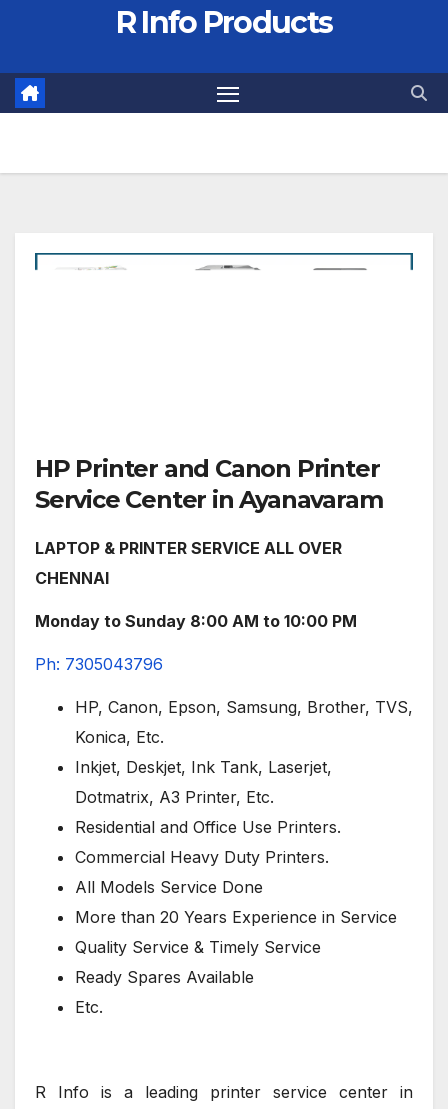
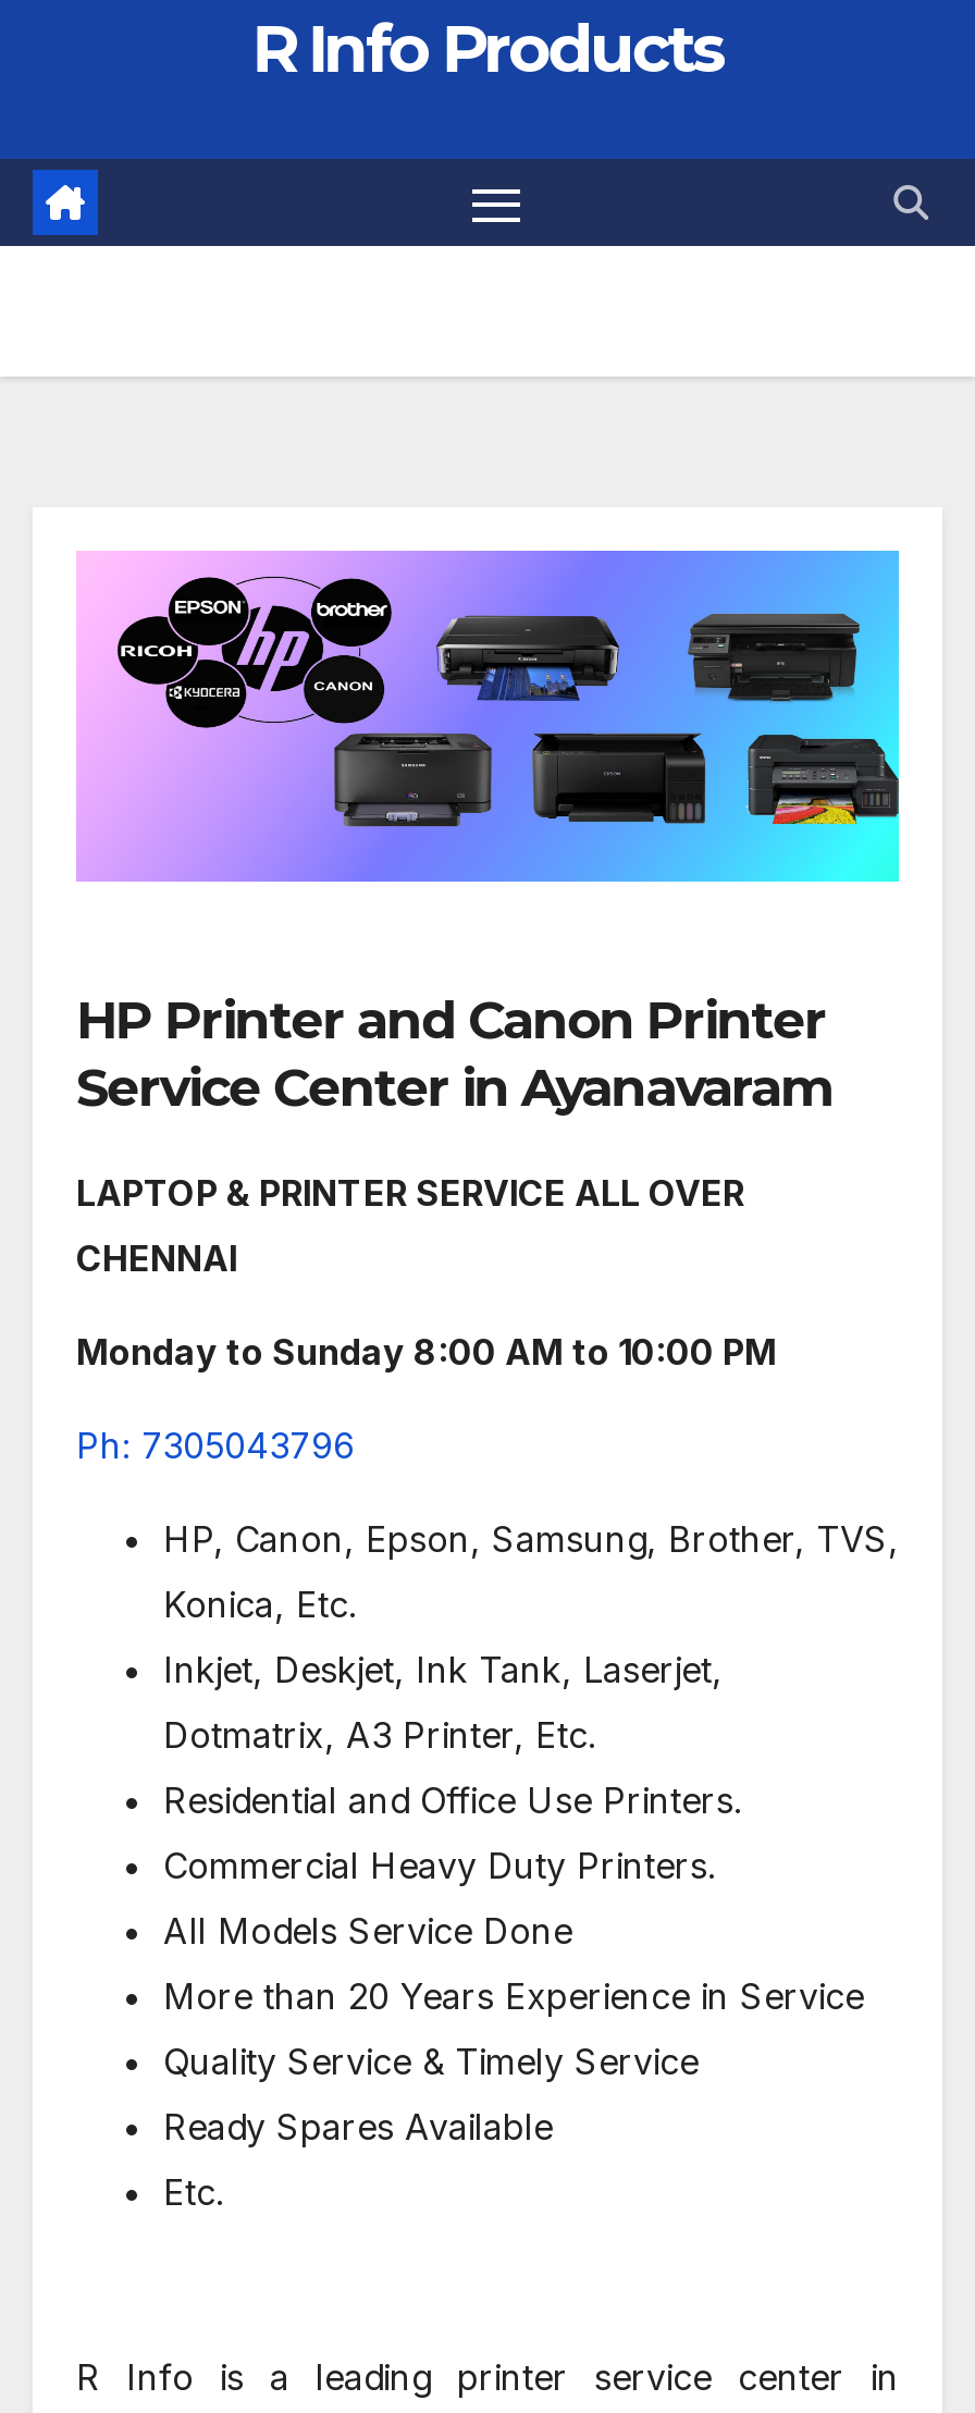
+ [image]
